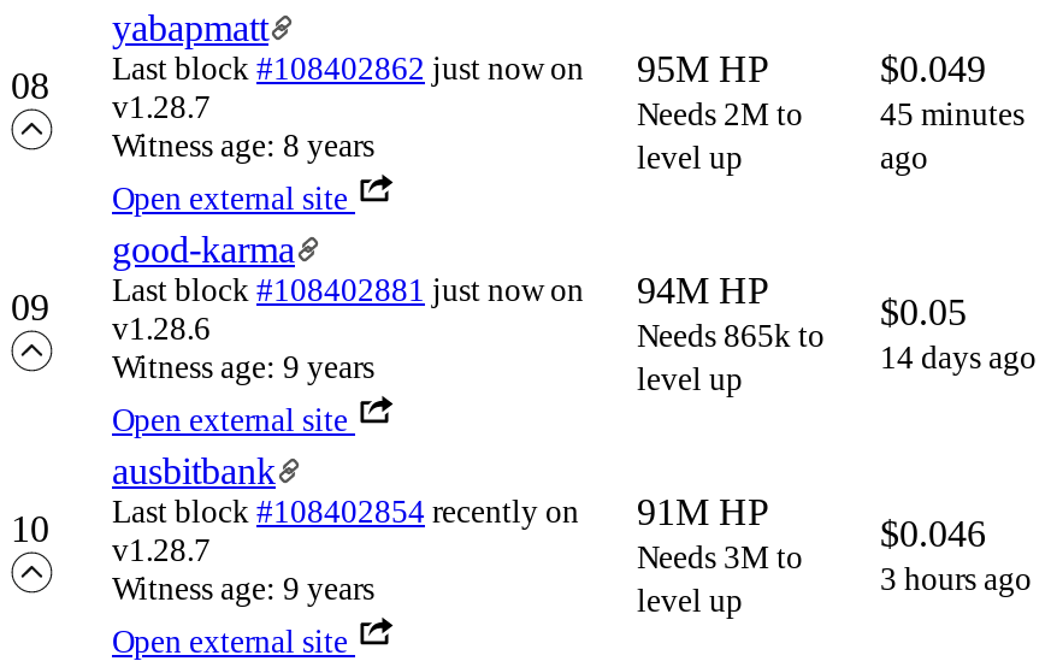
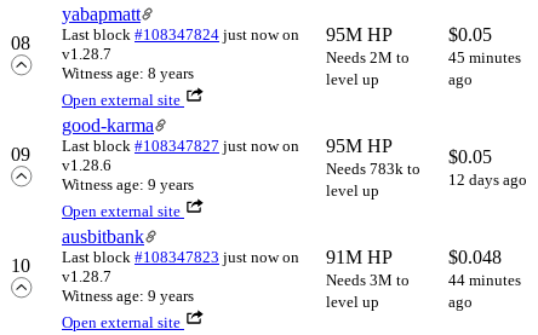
- Last block #108402862 just now on
+ Last block #108347824 just now on

- $0.049
+ $0.05

- Last block #108402881 just now on
+ Last block #108347827 just now on

- 94M HP
+ 95M HP

- Needs 865k to
+ Needs 783k to

- 14 days ago
+ 12 days ago

- Last block #108402854 recently on
+ Last block #108347823 just now on

- $0.046
- 3 hours ago
+ $0.048
+ 44 minutes
+ ago
